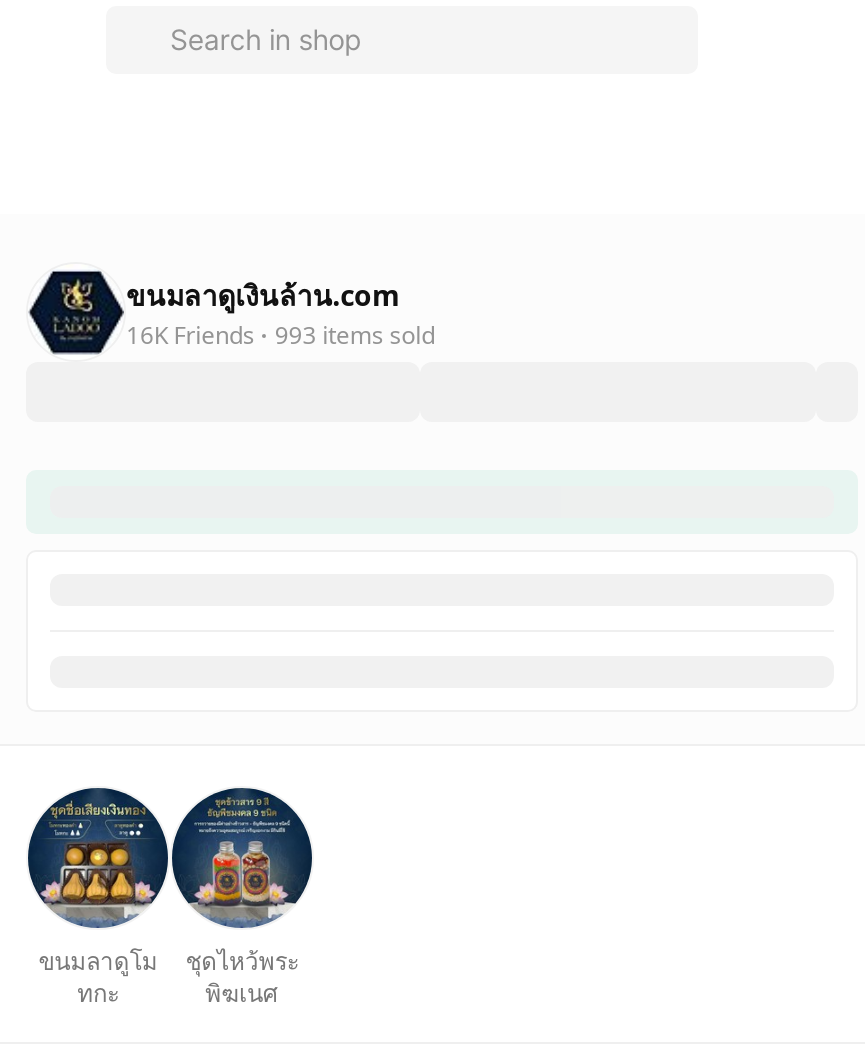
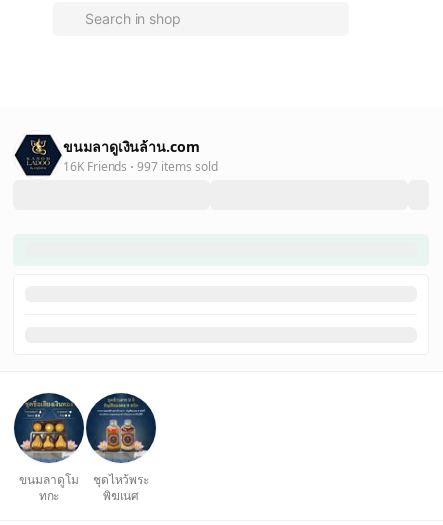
- 16K Friends 993 items sold
+ 16K Friends 997 items sold
